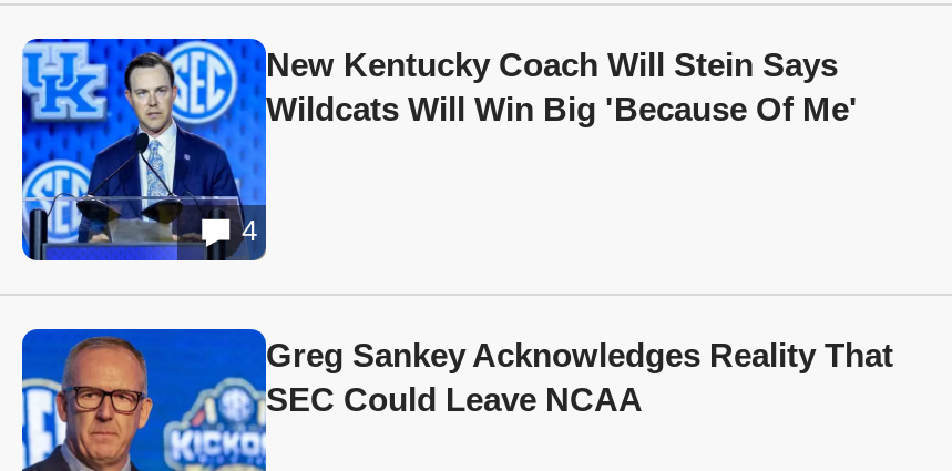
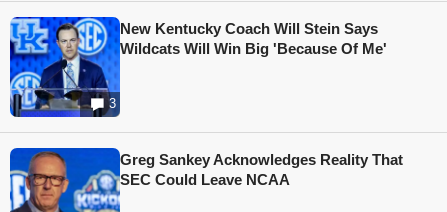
- 4
+ 3
